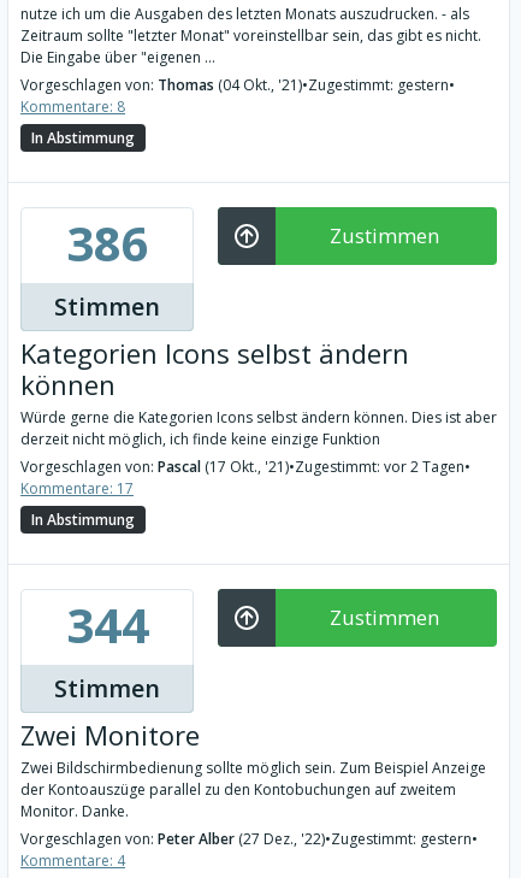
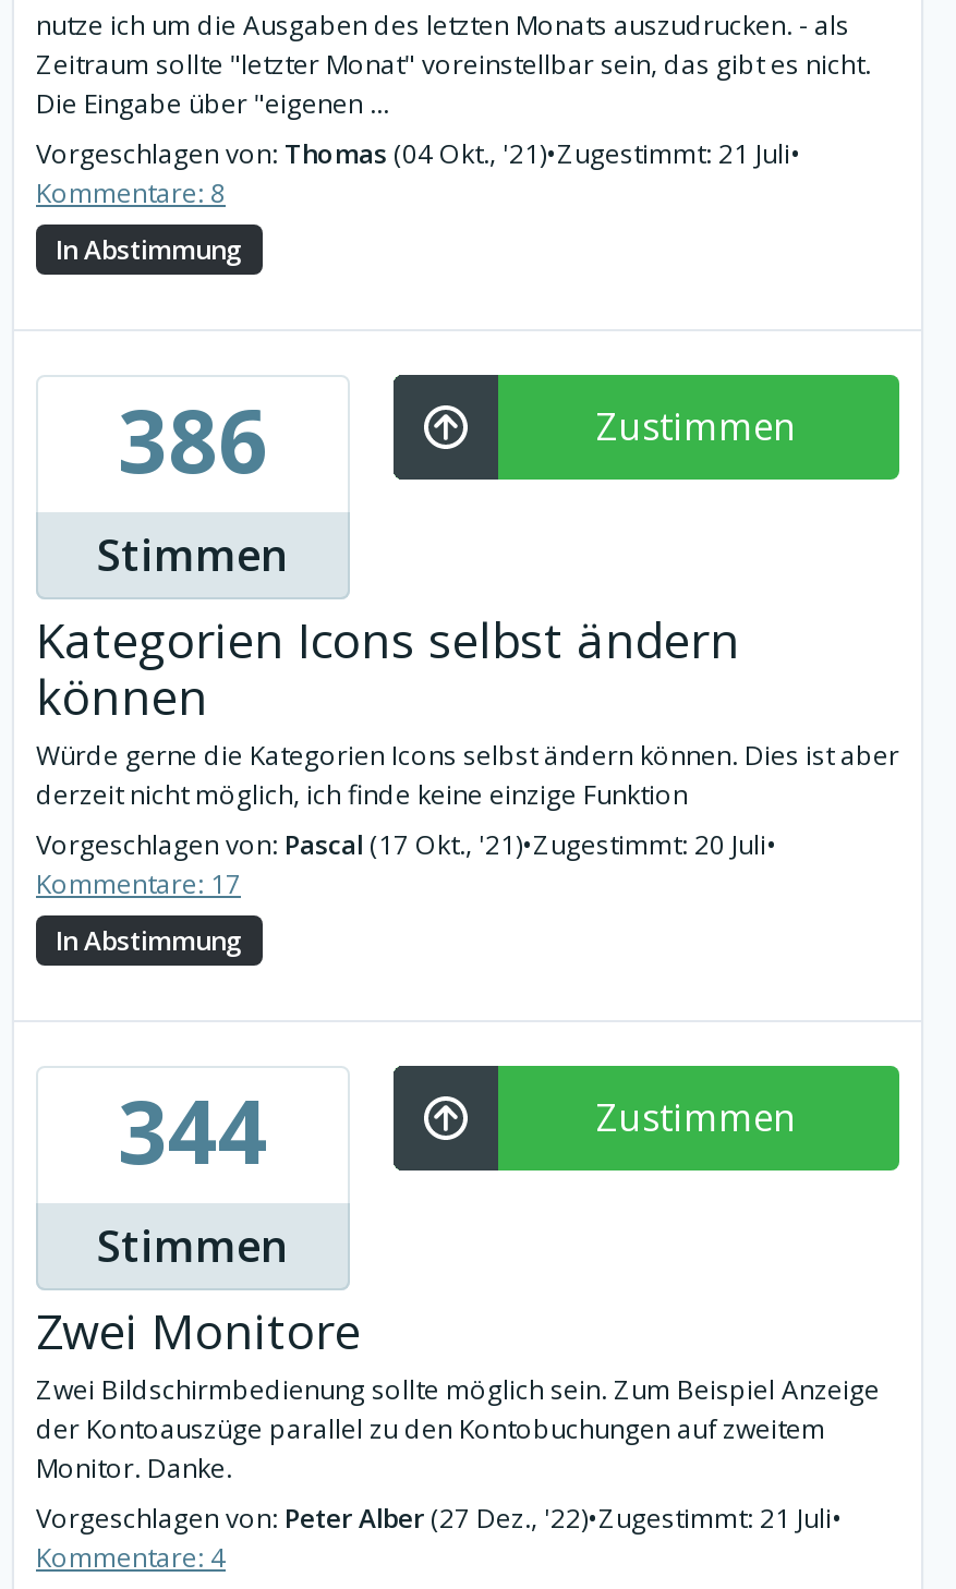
- Vorgeschlagen von: Thomas (04 Okt., '21) •Zugestimmt: gestern•
+ Vorgeschlagen von: Thomas (04 Okt., '21) •Zugestimmt: 21 Juli•

- Vorgeschlagen von: Pascal (17 Okt., '21) •Zugestimmt: vor 2 Tagen•
+ Vorgeschlagen von: Pascal (17 Okt., '21) •Zugestimmt: 20 Juli•

- Vorgeschlagen von: Peter Alber (27 Dez., '22)•Zugestimmt: gestern•
+ Vorgeschlagen von: Peter Alber (27 Dez., '22)•Zugestimmt: 21 Juli•
